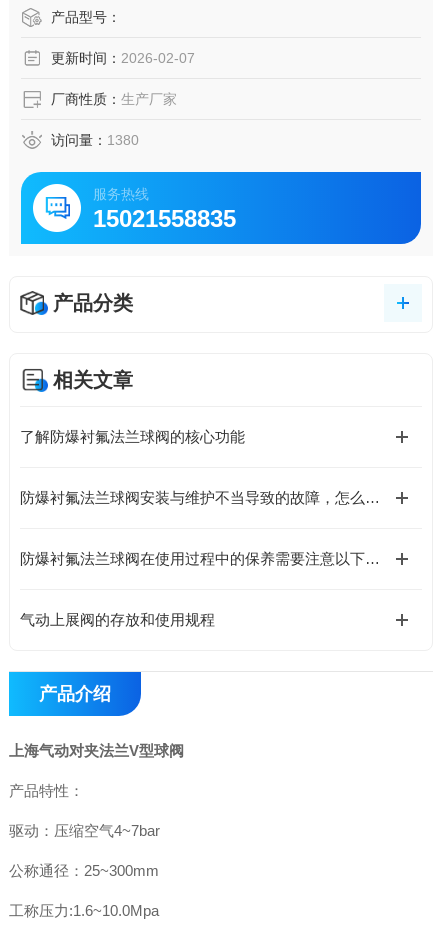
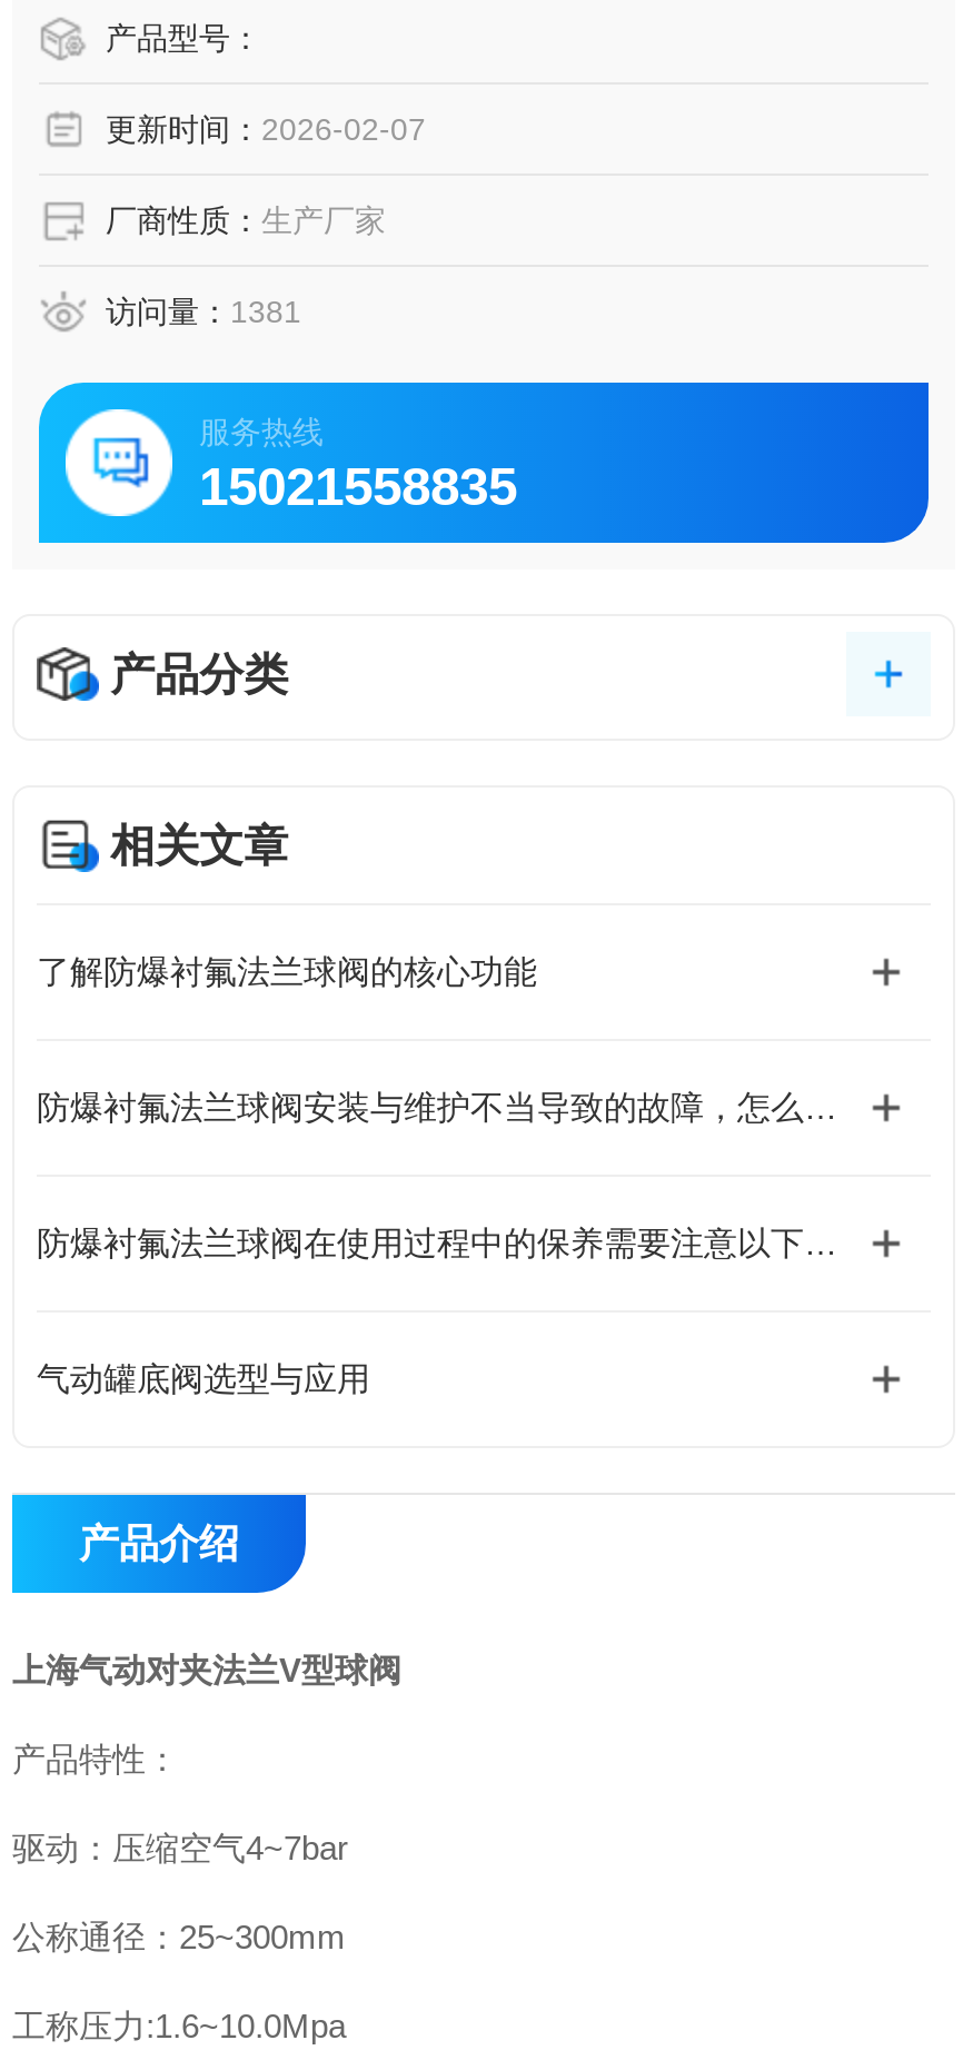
- 访问量：1380
+ 访问量：1381

- 气动上展阀的存放和使用规程
+ 气动罐底阀选型与应用
